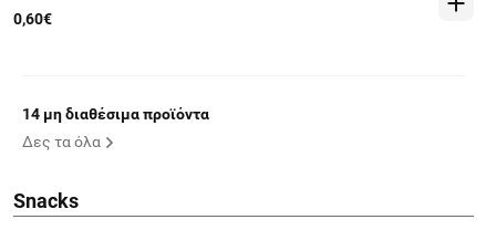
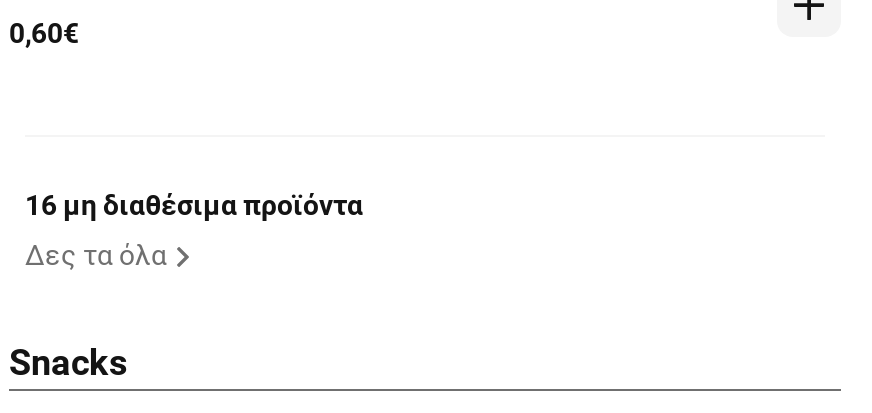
- 14 μη διαθέσιμα προϊόντα
+ 16 μη διαθέσιμα προϊόντα
